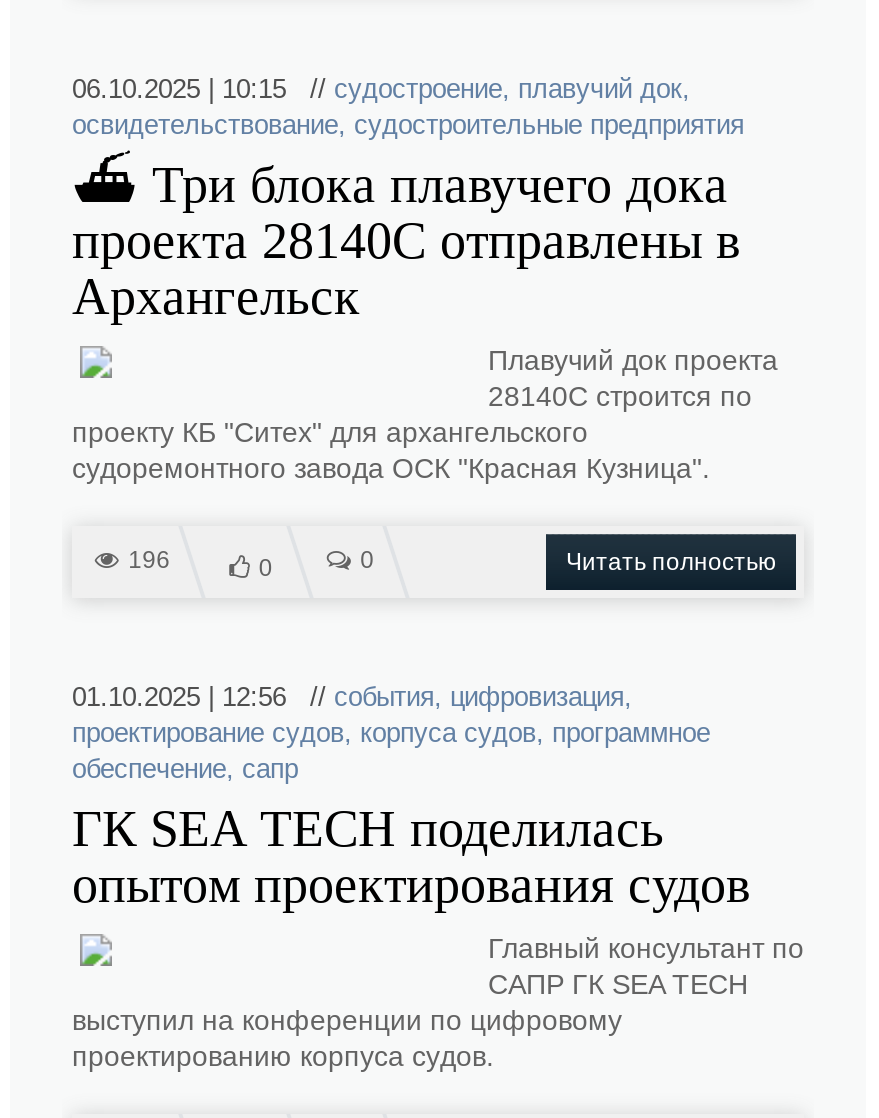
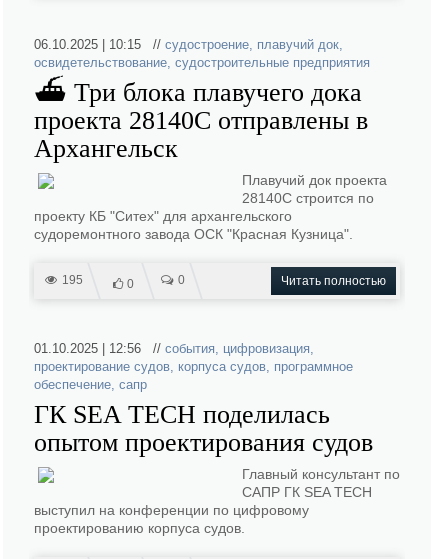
- 196
+ 195
